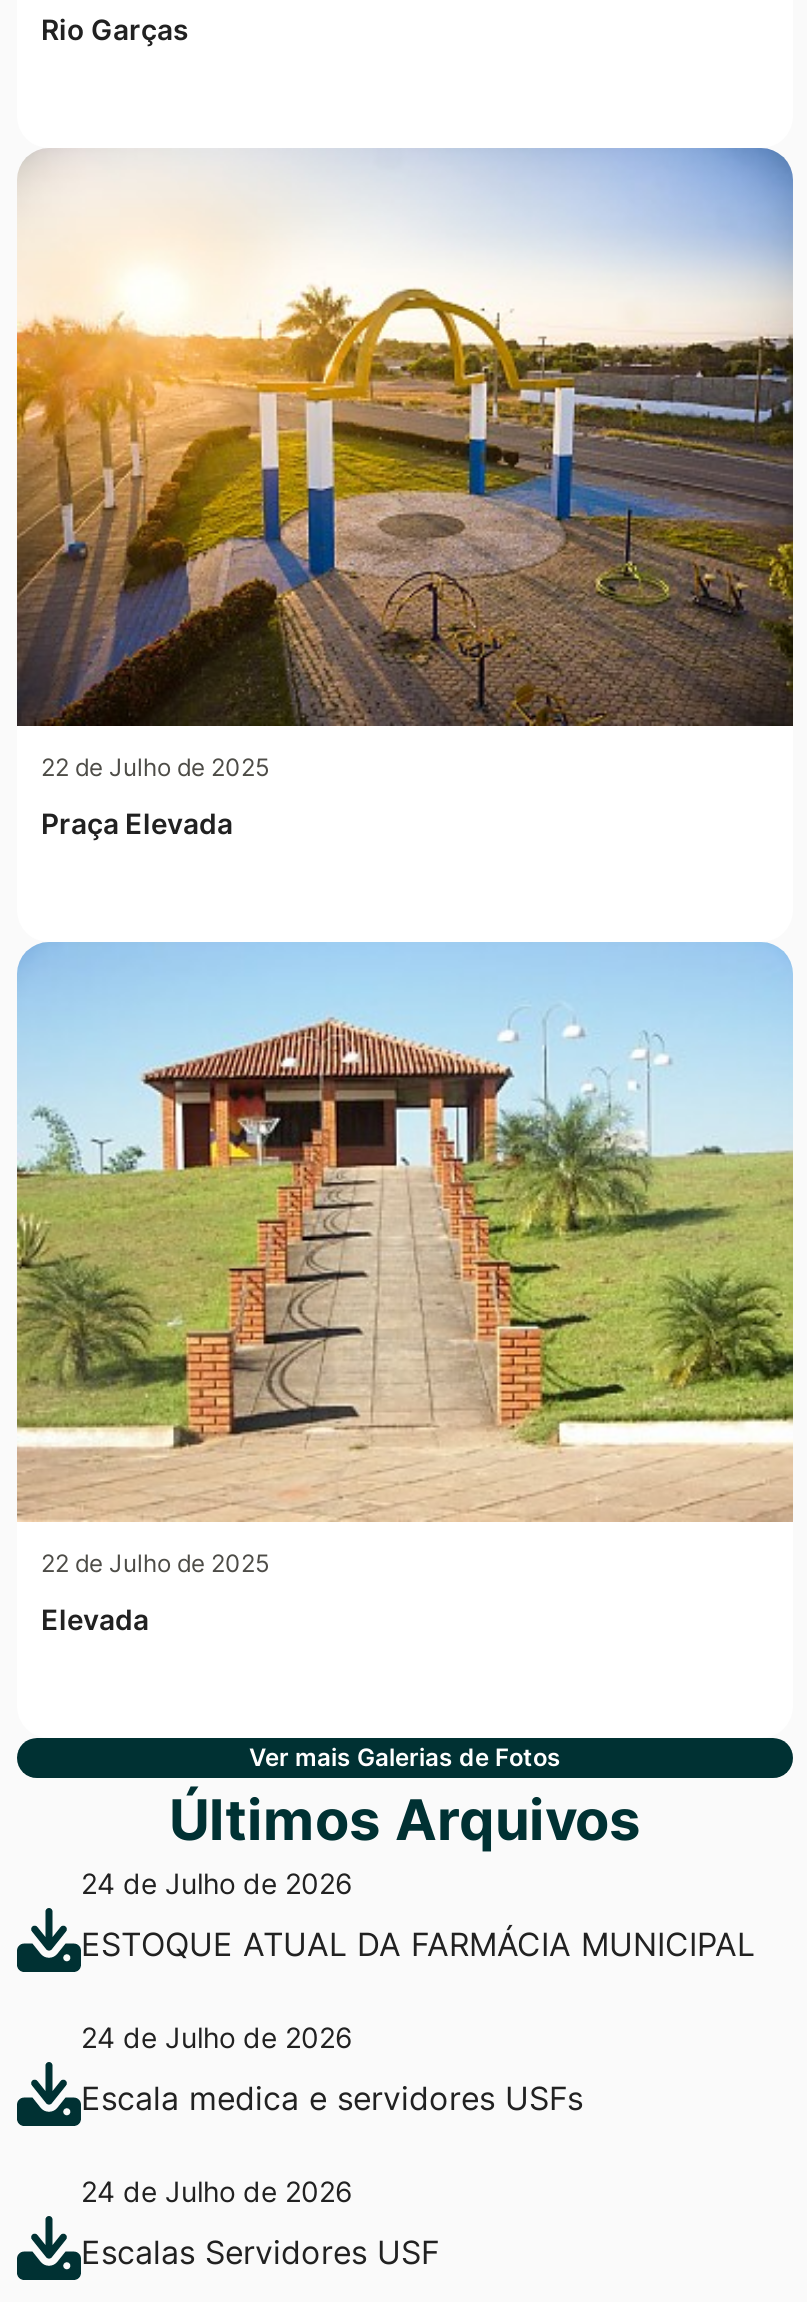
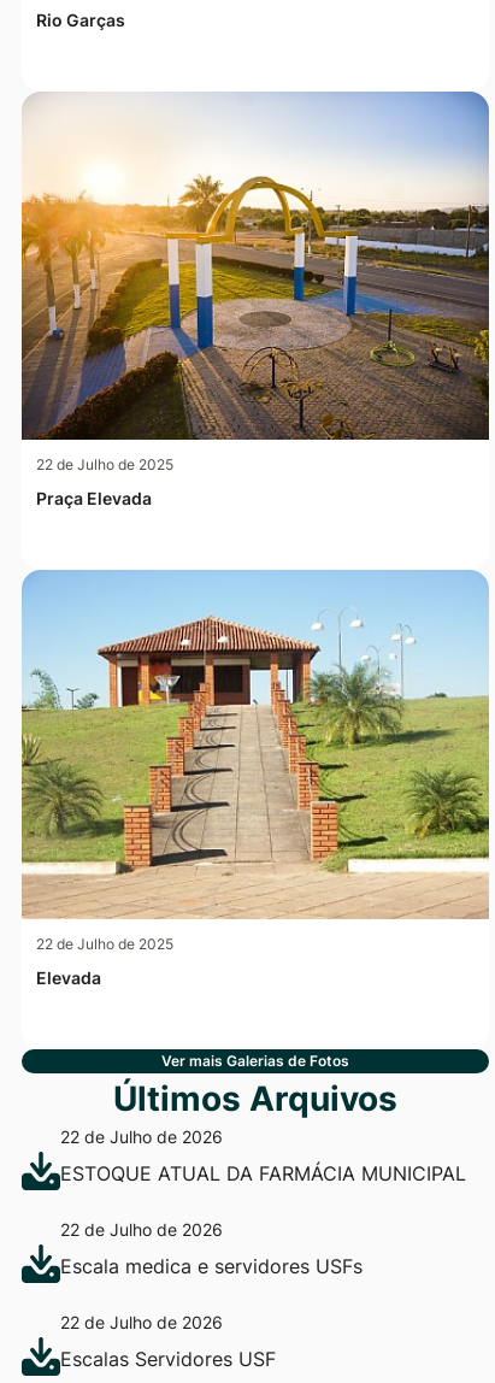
- 24 de Julho de 2026
+ 22 de Julho de 2026

- 24 de Julho de 2026
+ 22 de Julho de 2026

- 24 de Julho de 2026
+ 22 de Julho de 2026
